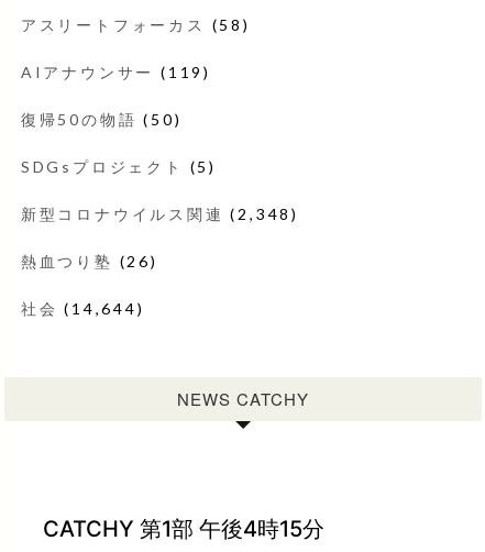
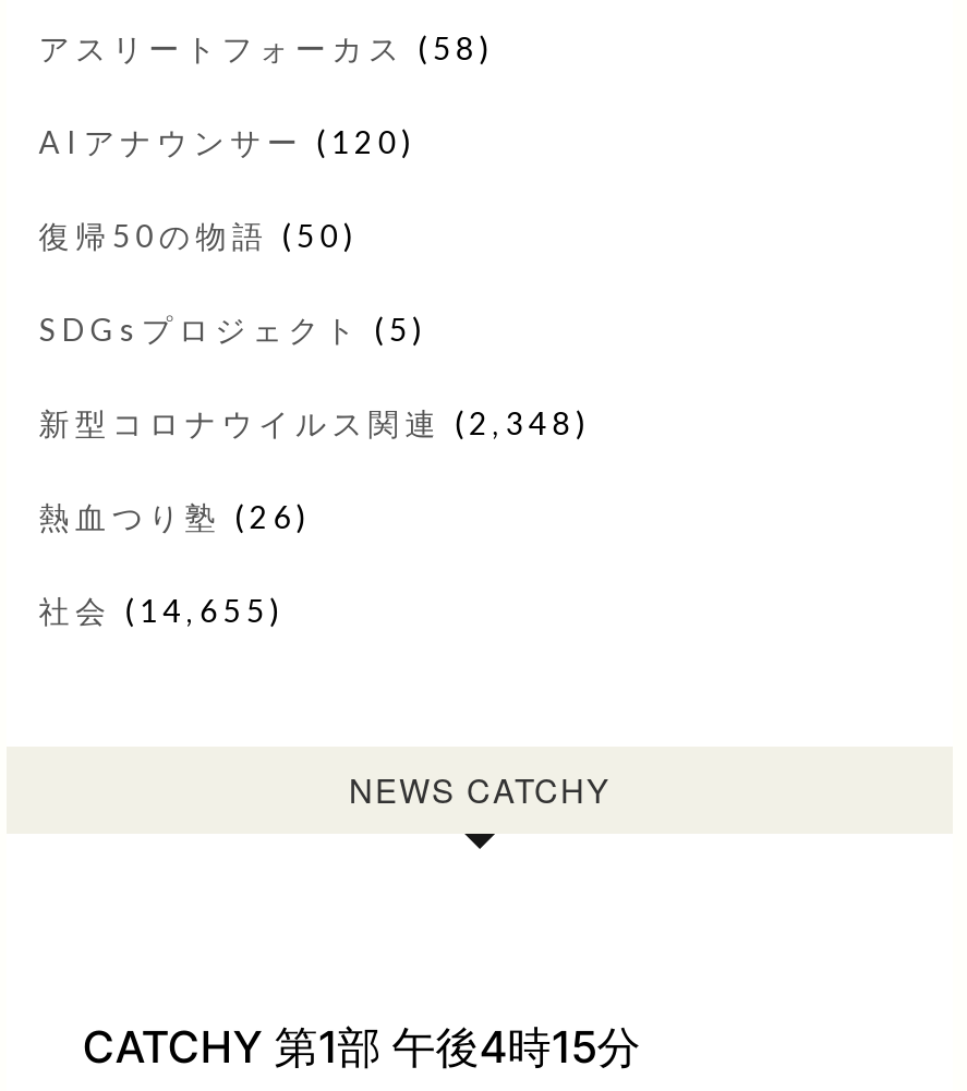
- AIアナウンサー(119)
+ AIアナウンサー(120)

- 社会(14,644)
+ 社会(14,655)
